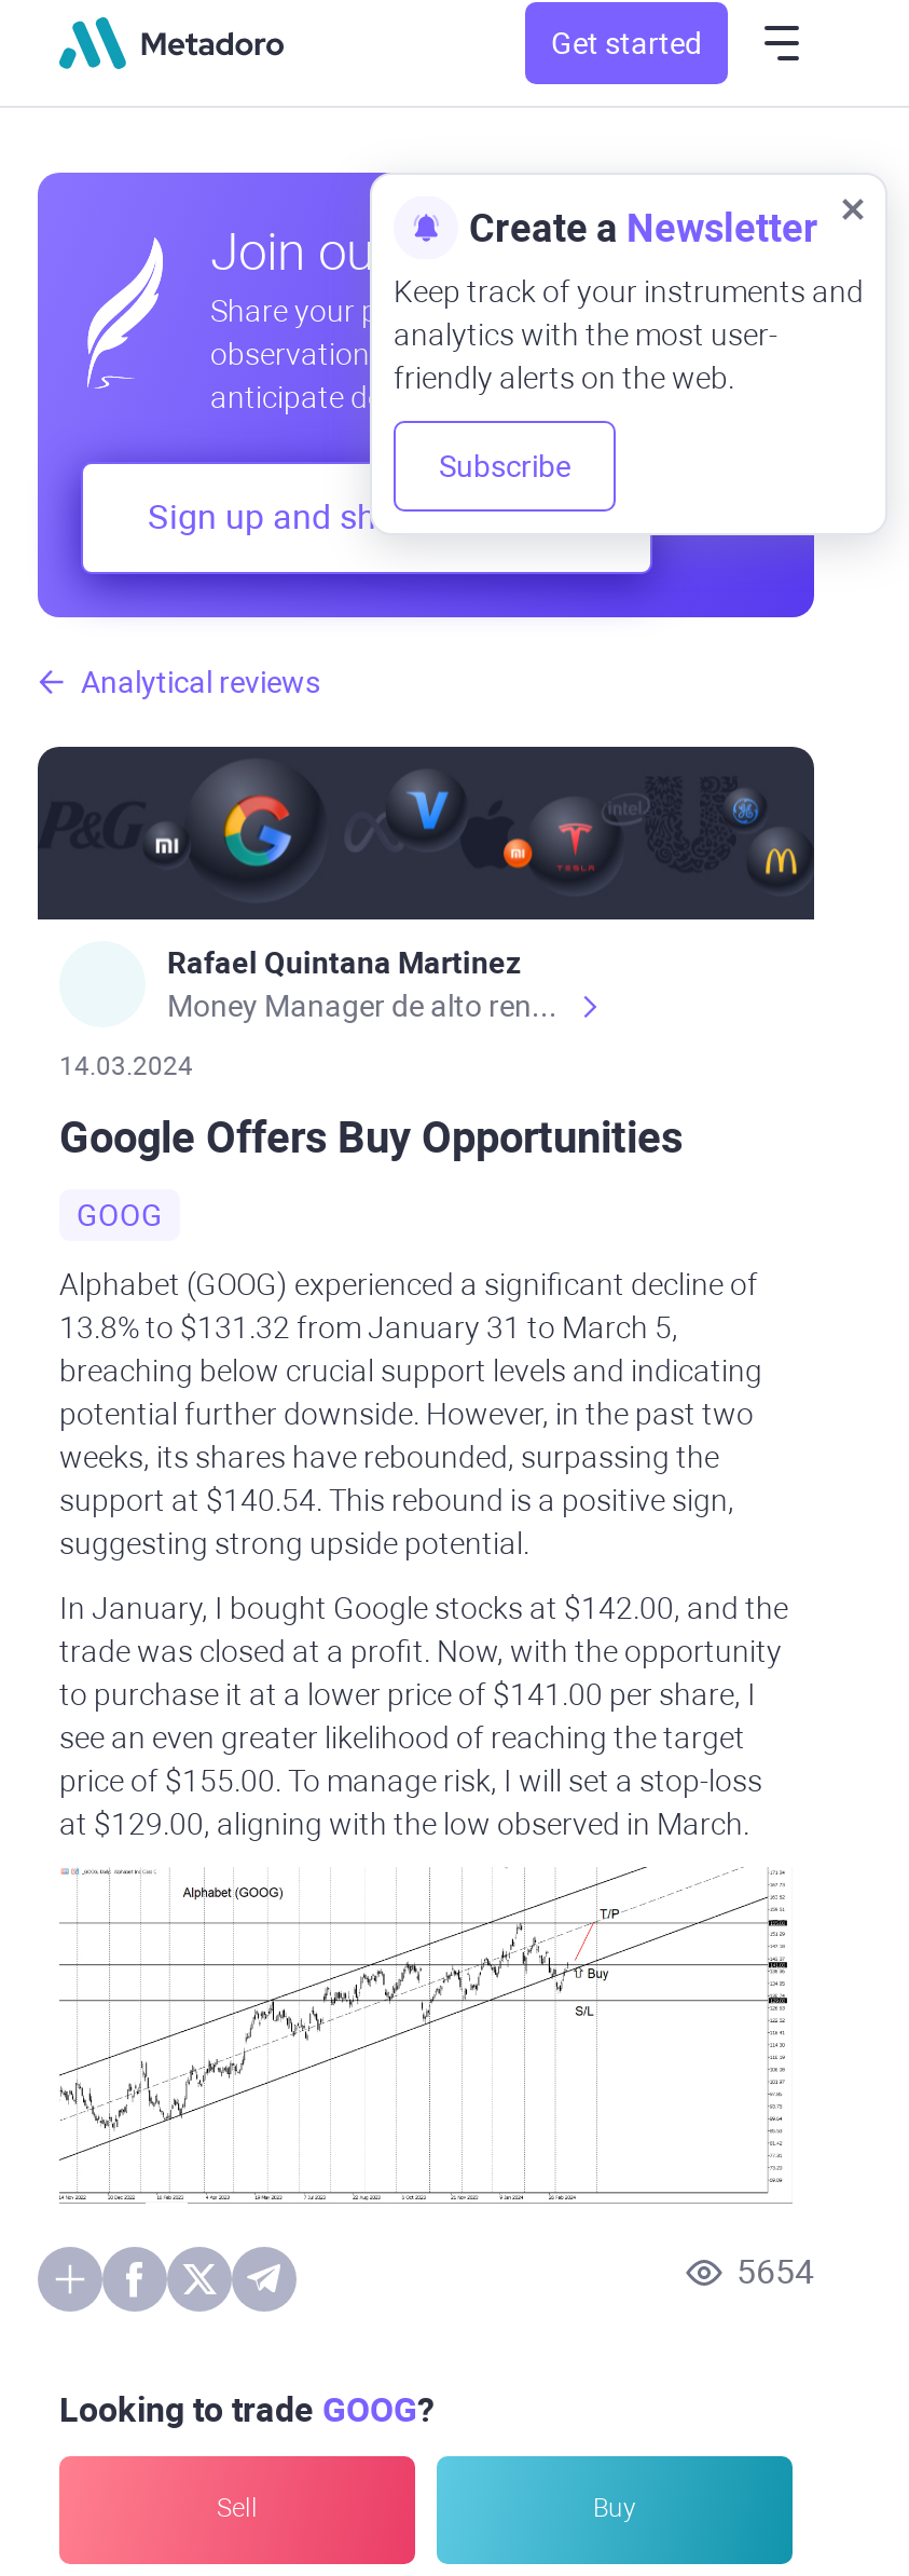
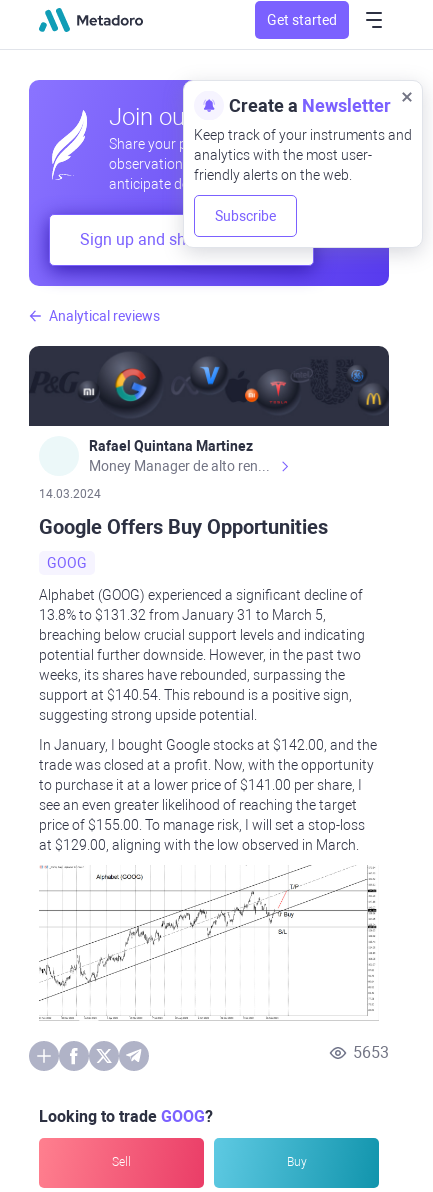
- 5654
+ 5653
